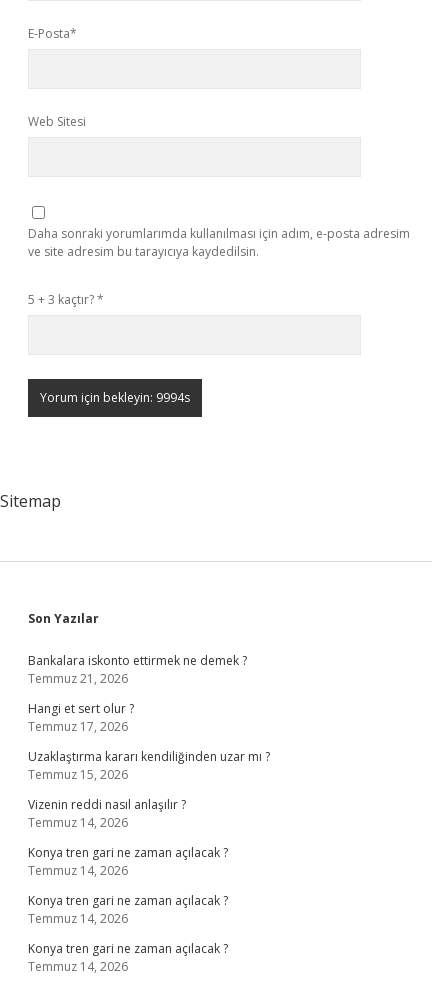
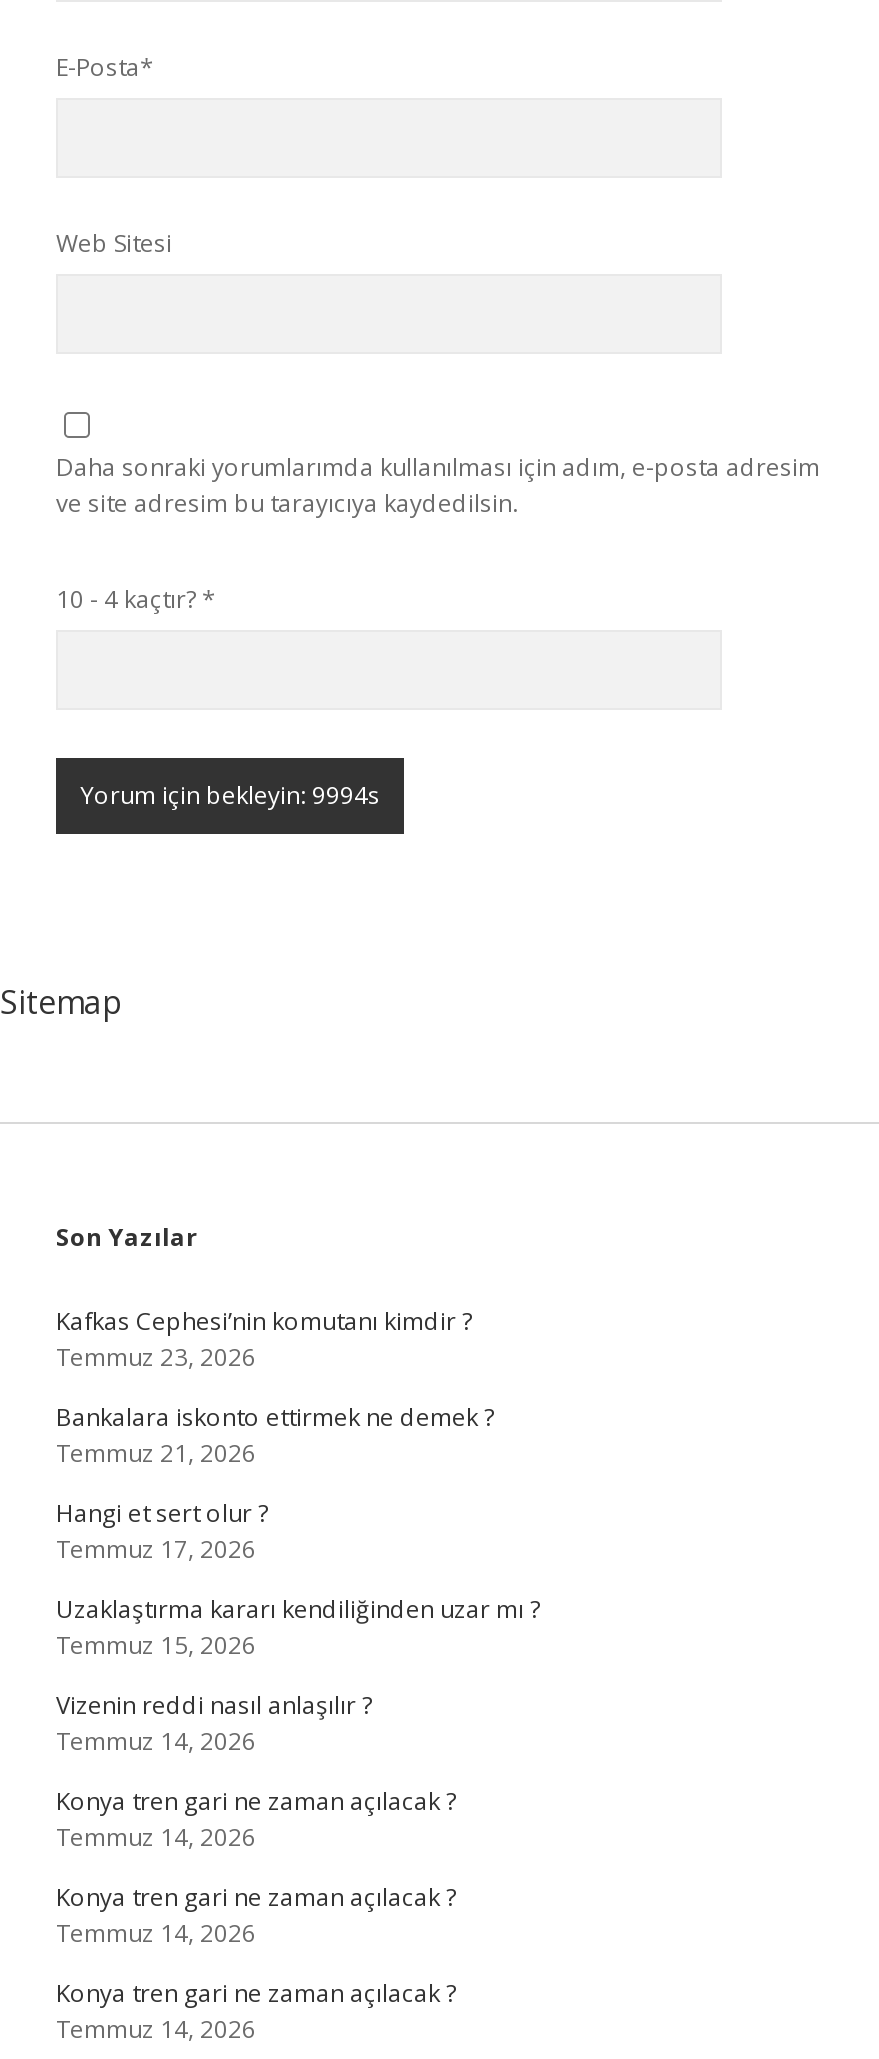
- 5 + 3 kaçtır? *
+ 10 - 4 kaçtır? *

+ Kafkas Cephesi’nin komutanı kimdir ?
+ Temmuz 23, 2026
